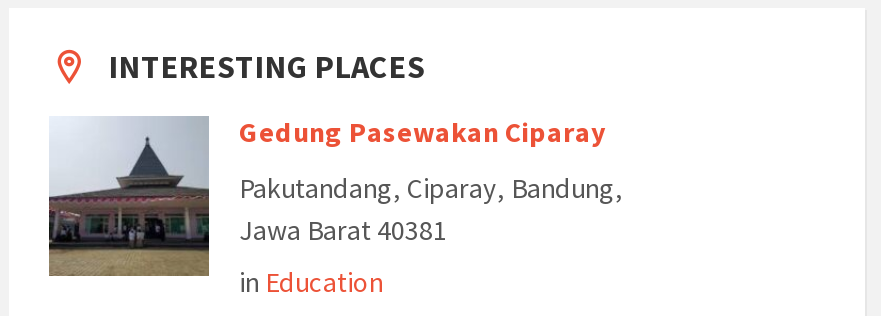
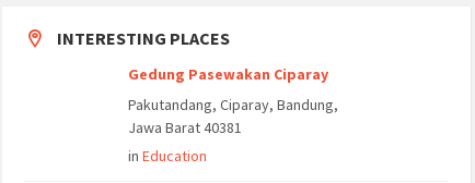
- [image]
